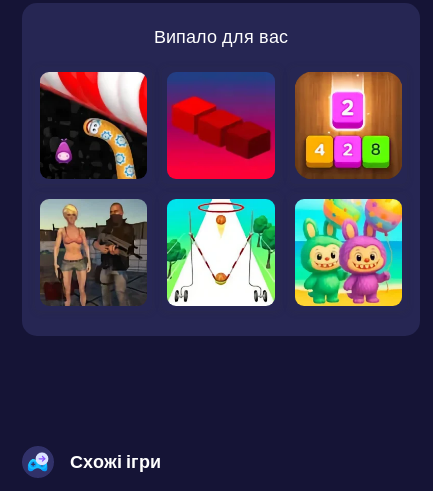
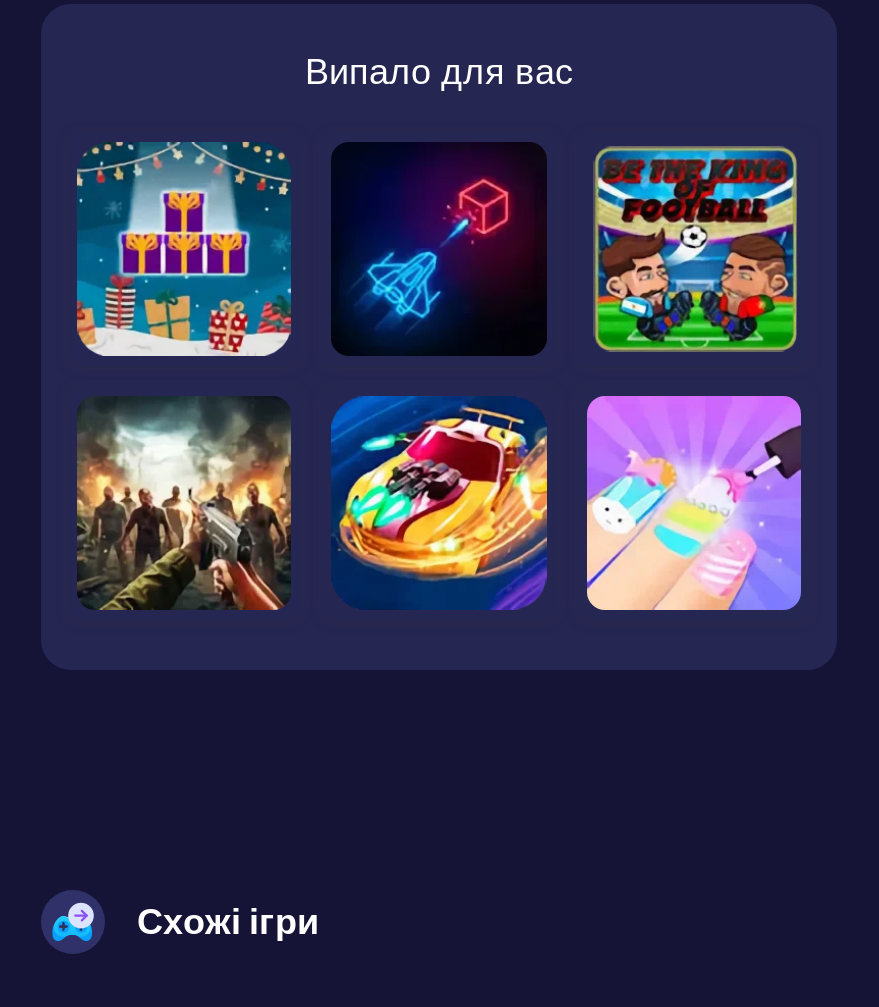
- [image]
+ [image]

- [image]
+ [image]

- [image]
+ [image]

- [image]
+ [image]

- [image]
+ [image]

- [image]
+ [image]
